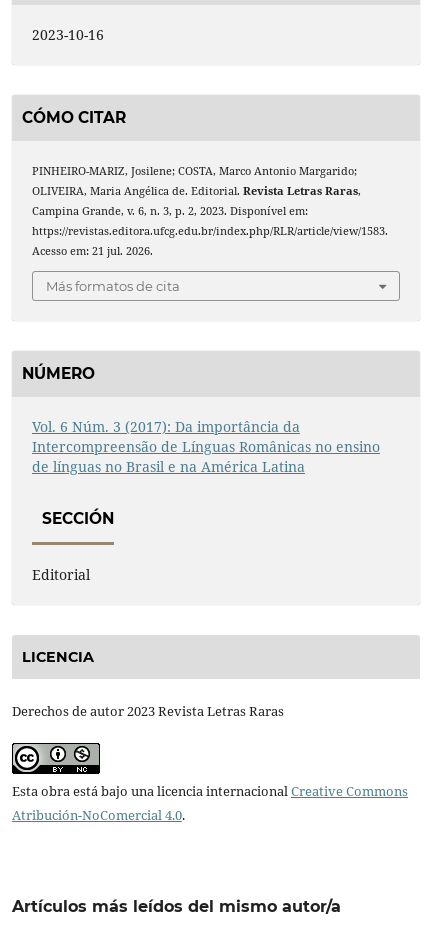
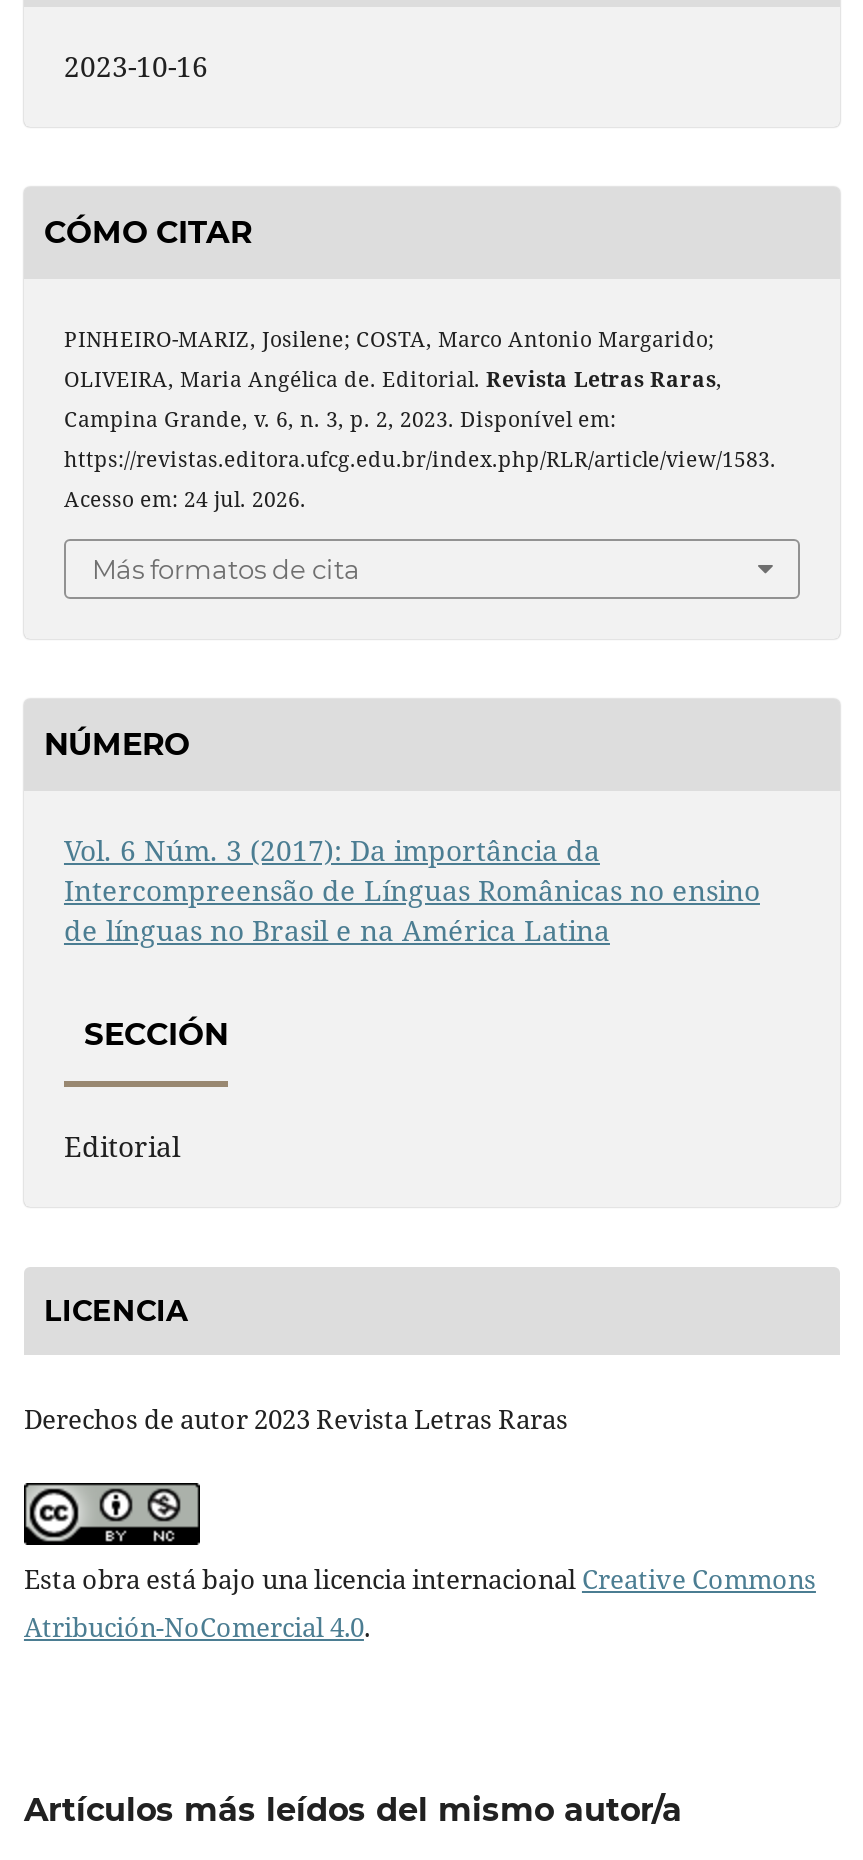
- Acesso em: 21 jul. 2026.
+ Acesso em: 24 jul. 2026.
